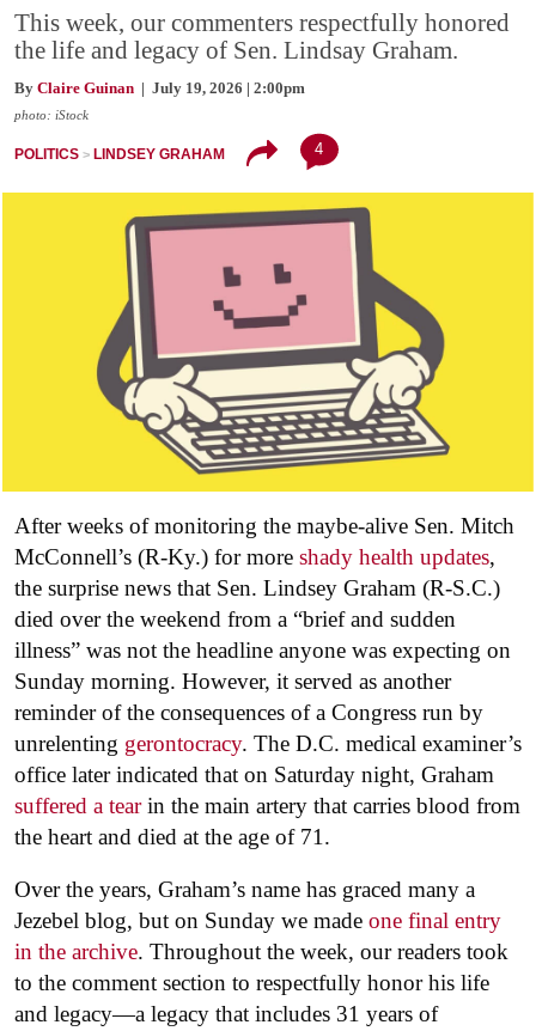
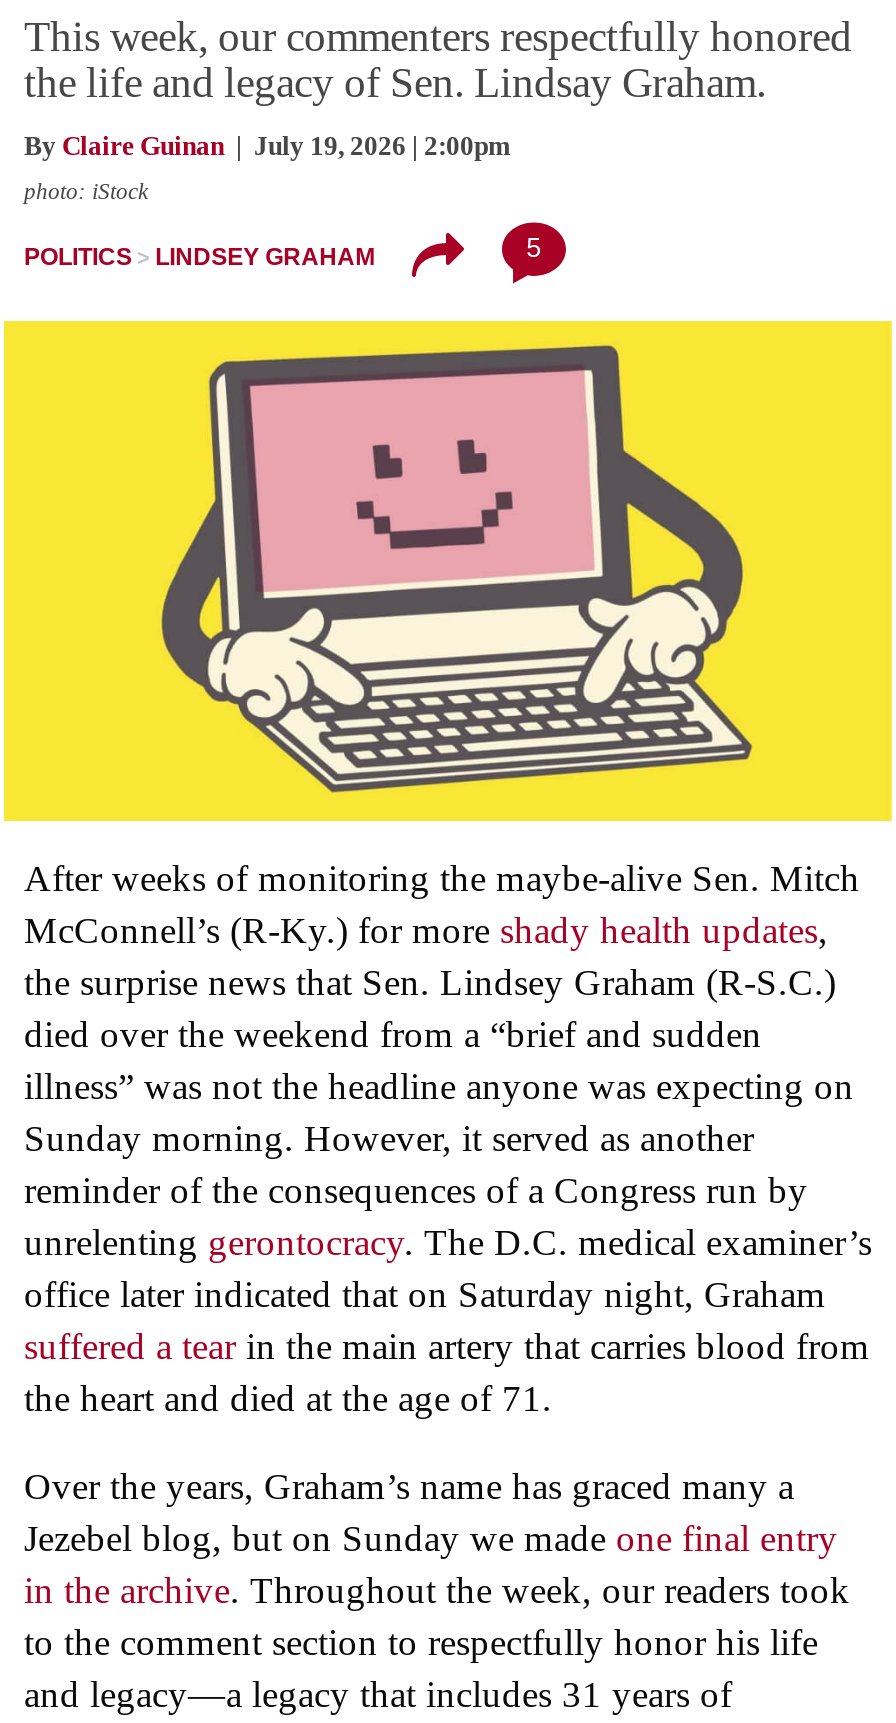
- 4
+ 5
